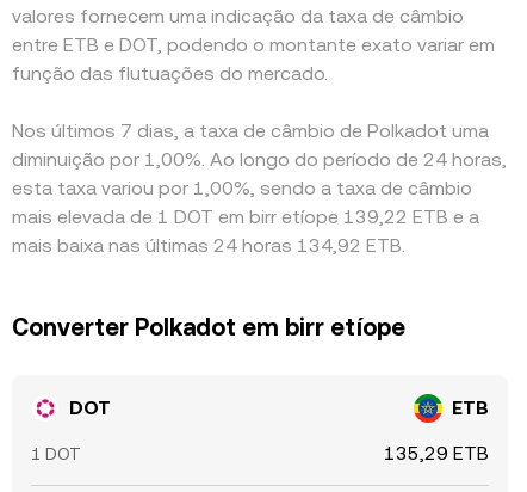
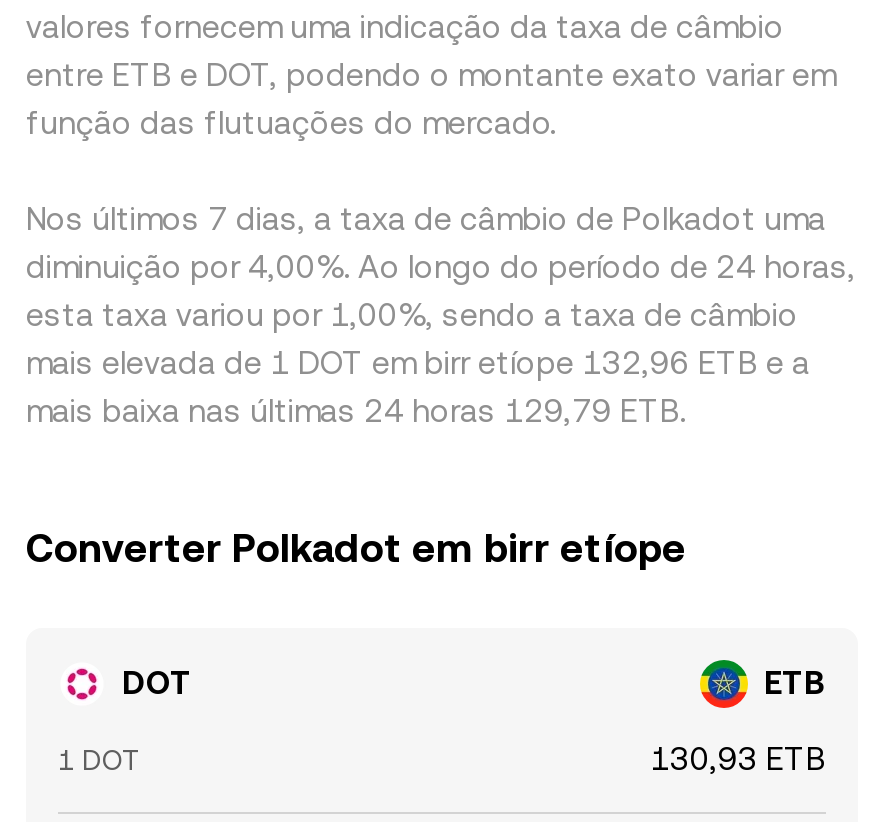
- diminuição por 1,00%. Ao longo do período de 24 horas,
+ diminuição por 4,00%. Ao longo do período de 24 horas,

- mais elevada de 1 DOT em birr etíope 139,22 ETB e a
+ mais elevada de 1 DOT em birr etíope 132,96 ETB e a

- mais baixa nas últimas 24 horas 134,92 ETB.
+ mais baixa nas últimas 24 horas 129,79 ETB.

- 135,29 ETB
+ 130,93 ETB
